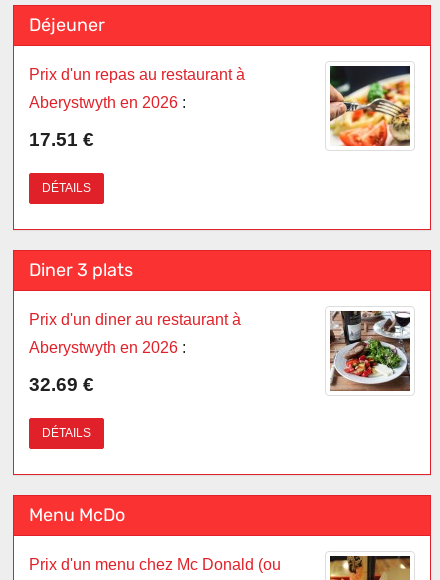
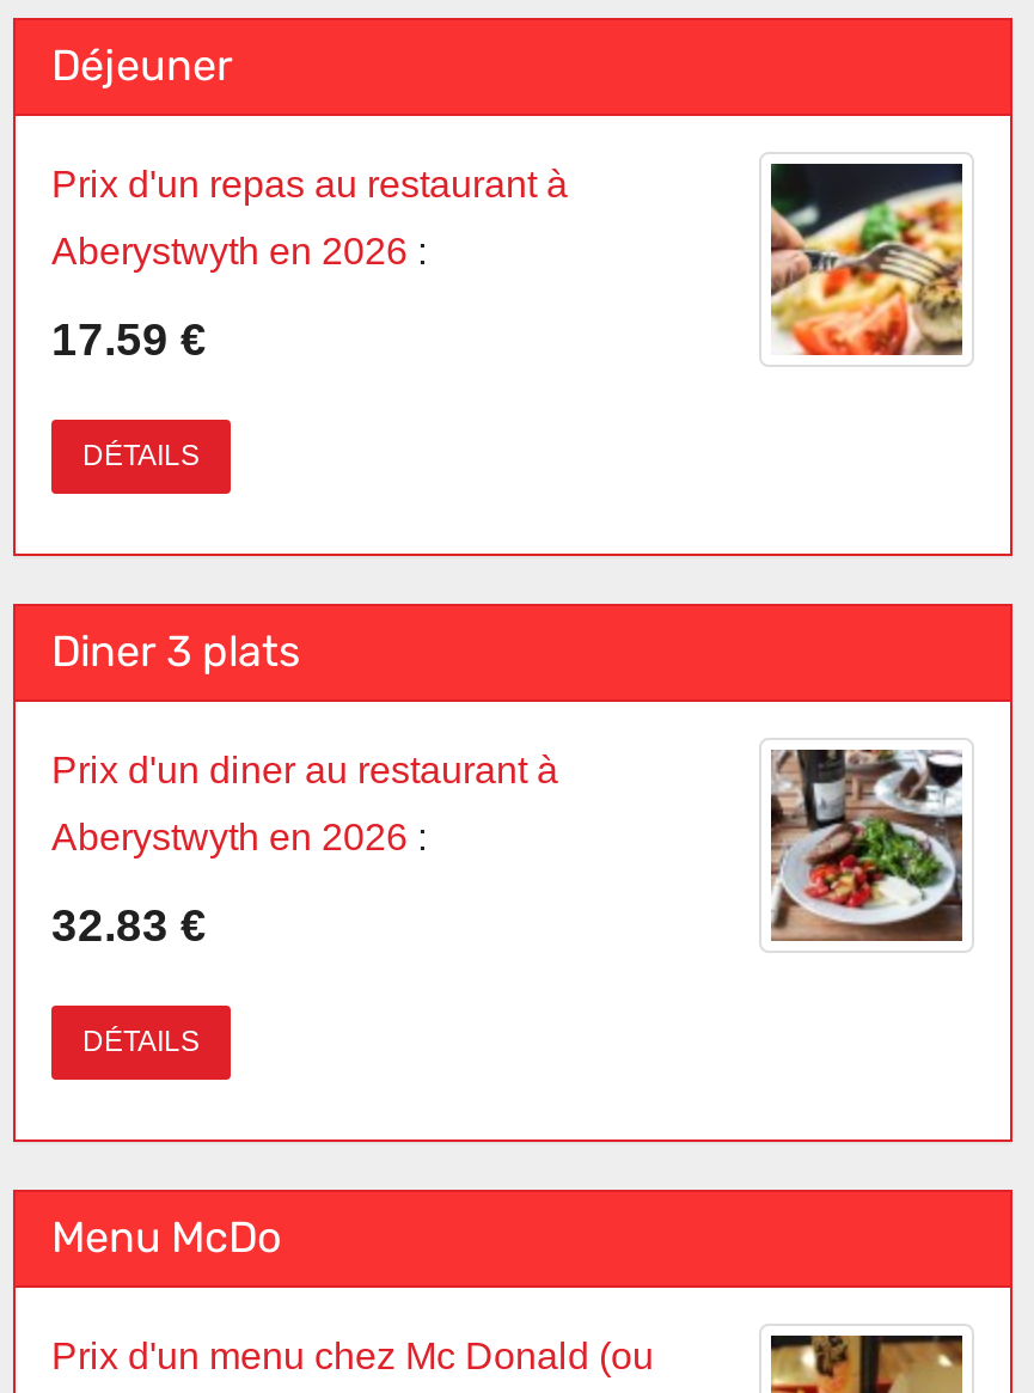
- 17.51 €
+ 17.59 €

- 32.69 €
+ 32.83 €
